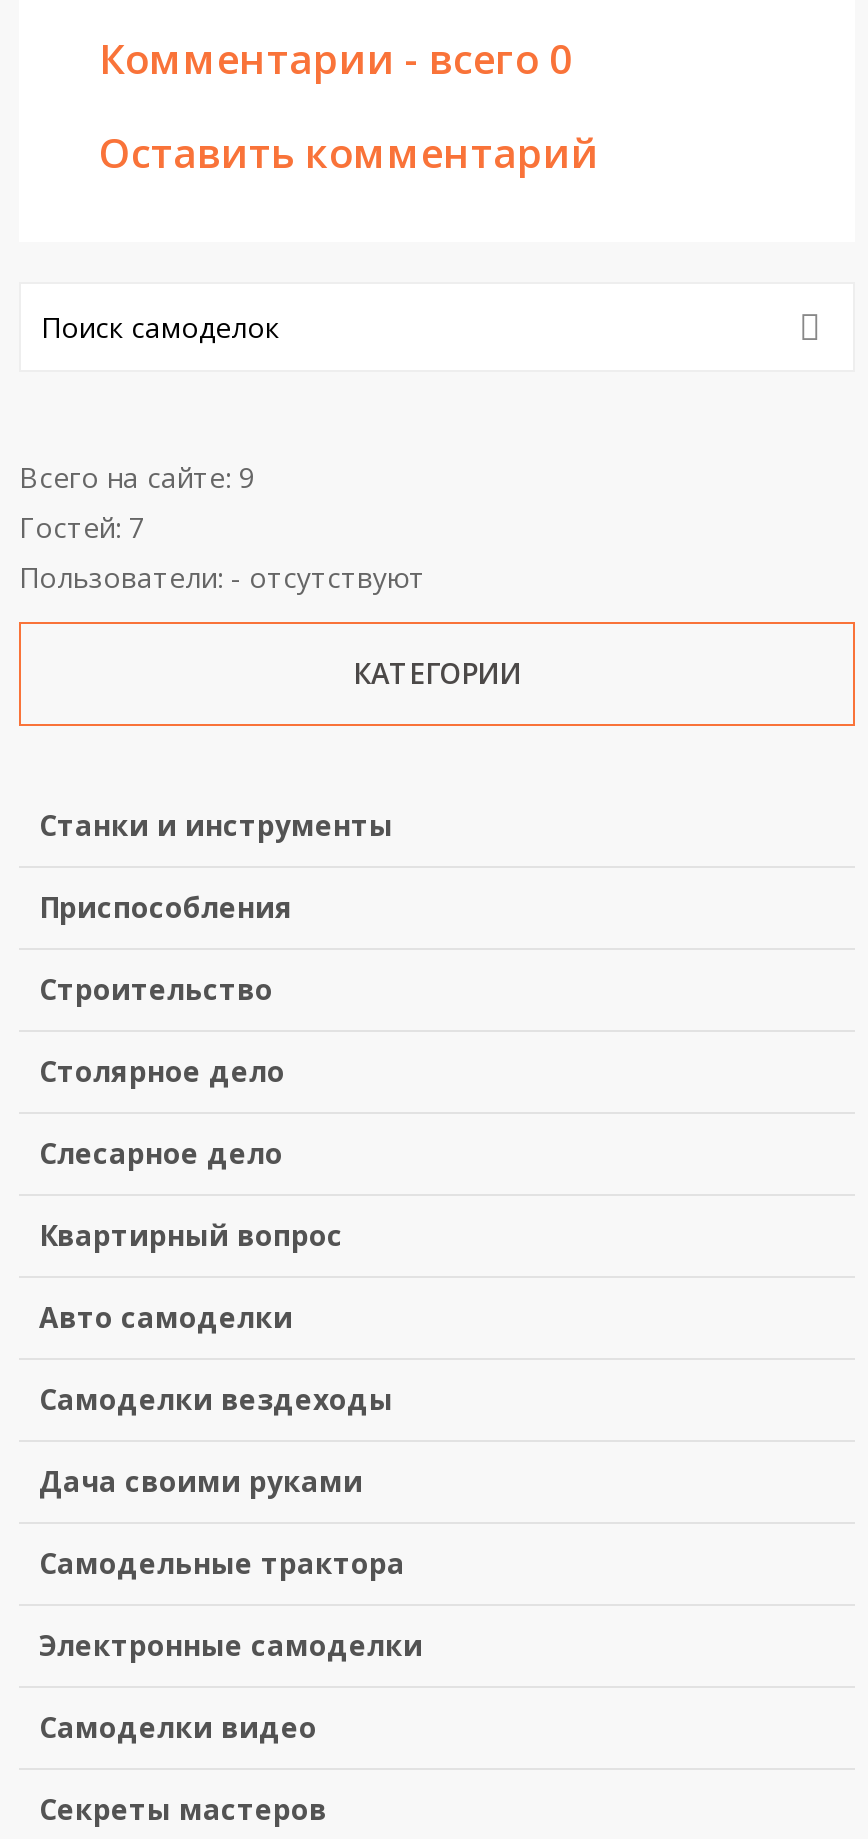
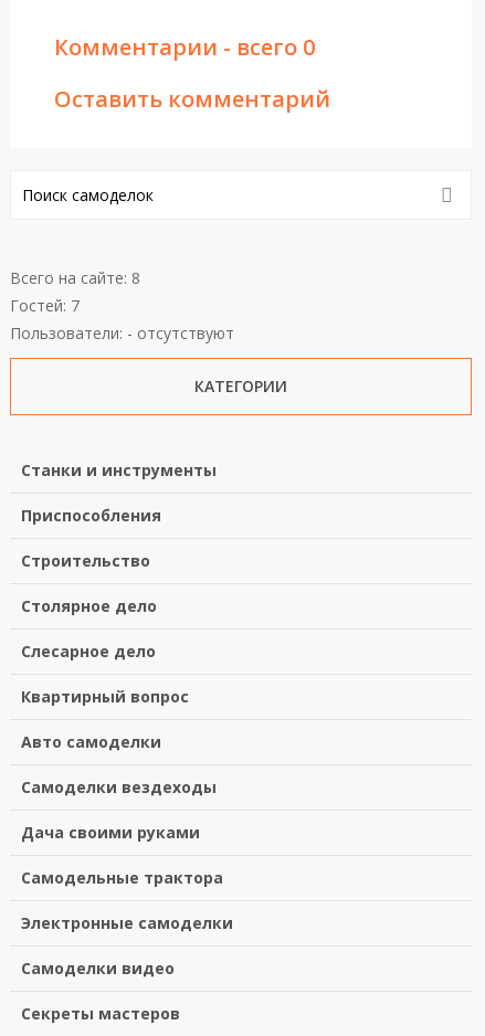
- Всего на сайте: 9
+ Всего на сайте: 8
